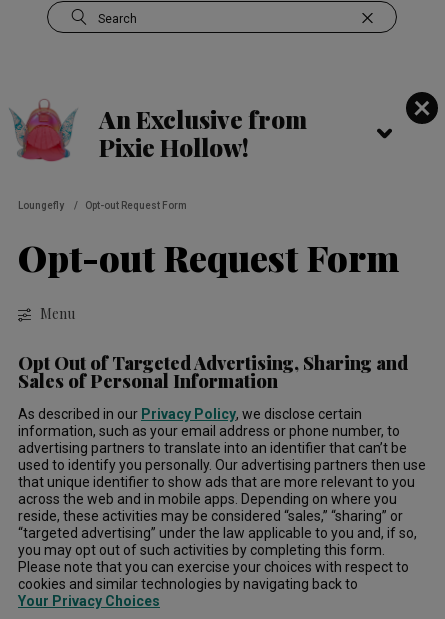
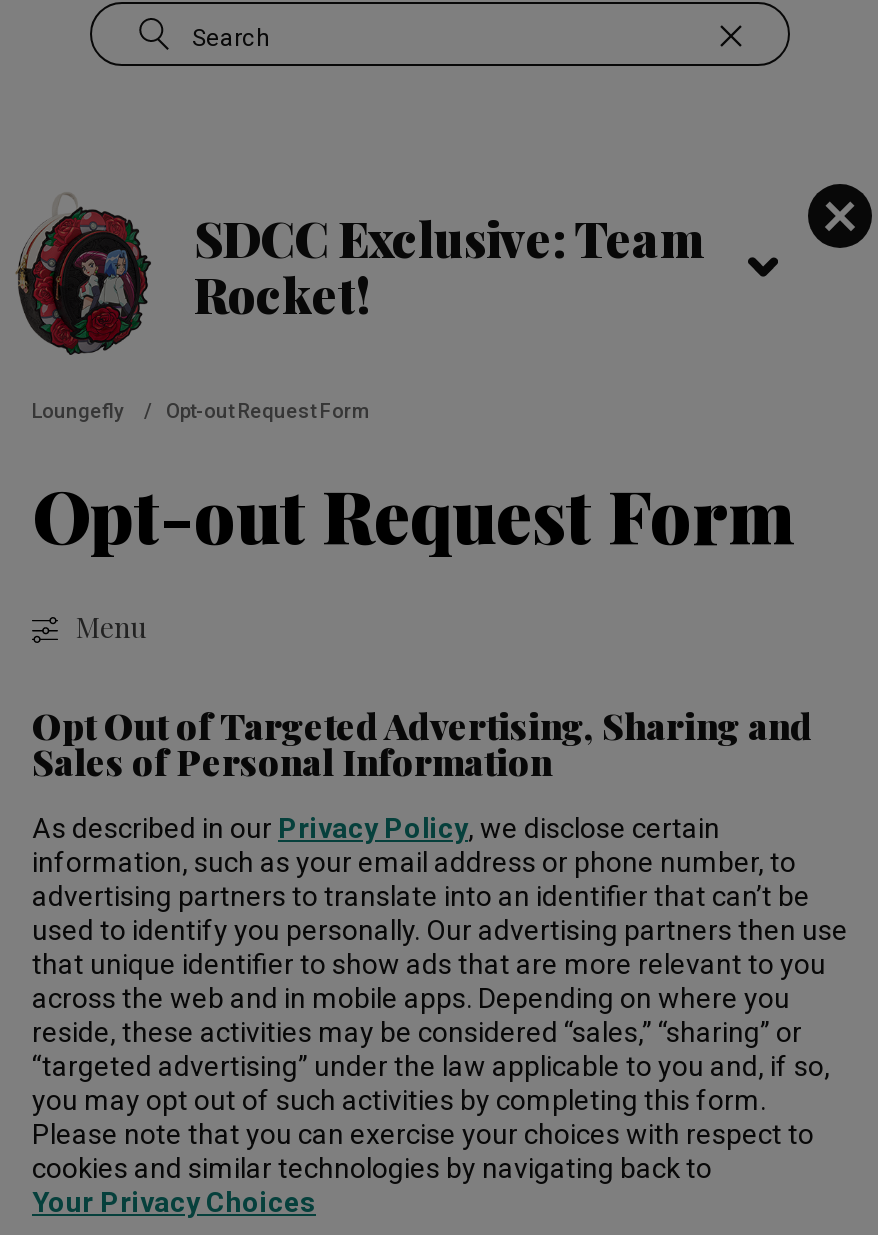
- [image]
- An Exclusive from
- Pixie Hollow!
+ [image]
+ SDCC Exclusive: Team
+ Rocket!
